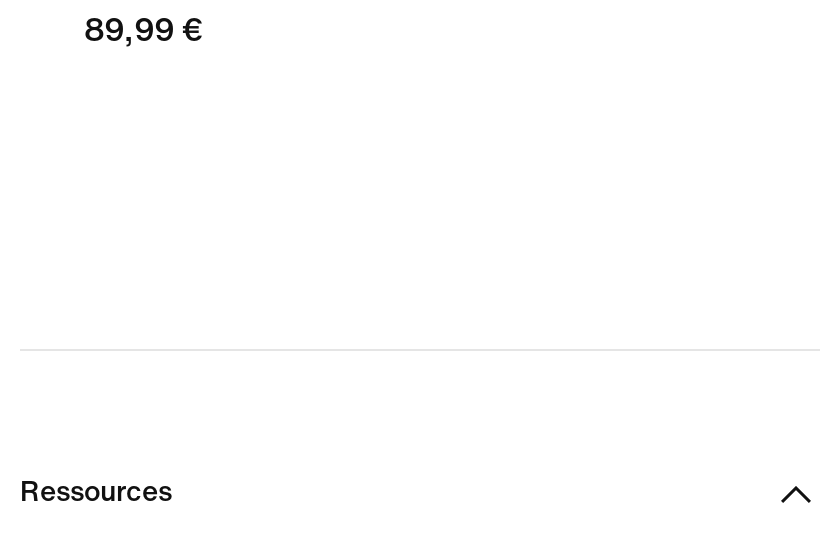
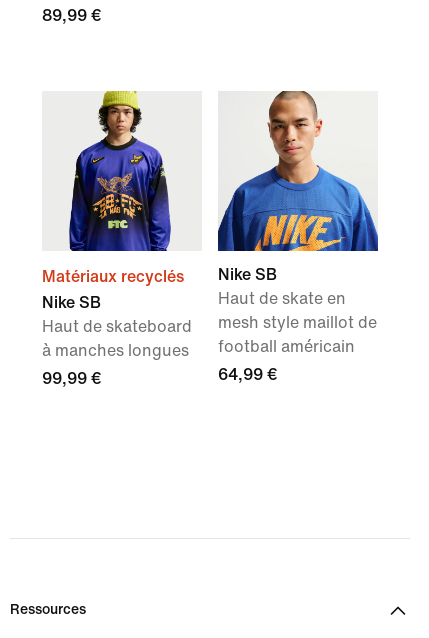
+ [image]
+ Matériaux recyclés
+ Nike SB
+ Haut de skateboard
+ à manches longues
+ 99,99 €

+ [image]
+ Nike SB
+ Haut de skate en
+ mesh style maillot de
+ football américain
+ 64,99 €
